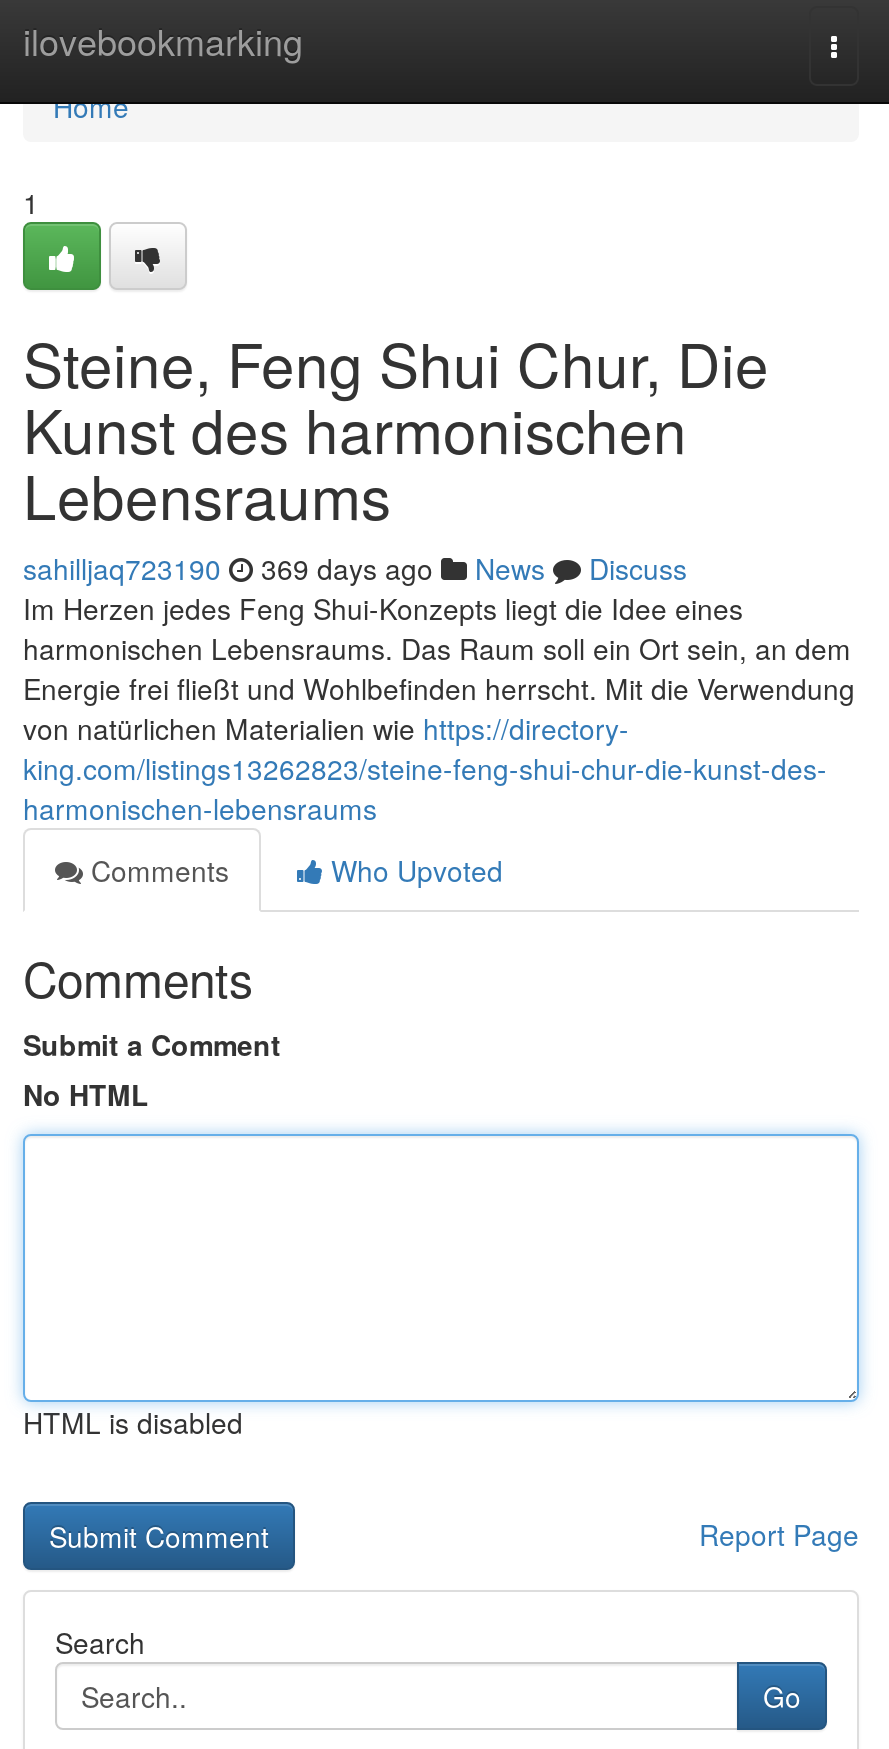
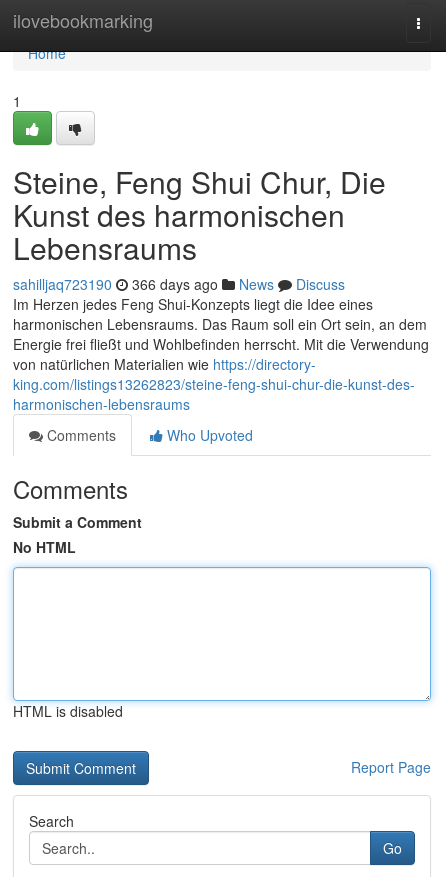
- sahilljaq723190 369 days ago News Discuss
+ sahilljaq723190 366 days ago News Discuss
